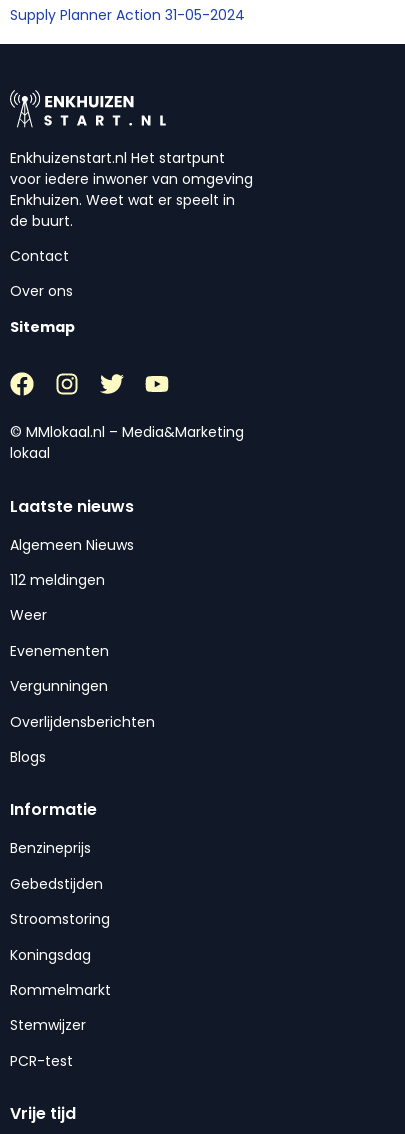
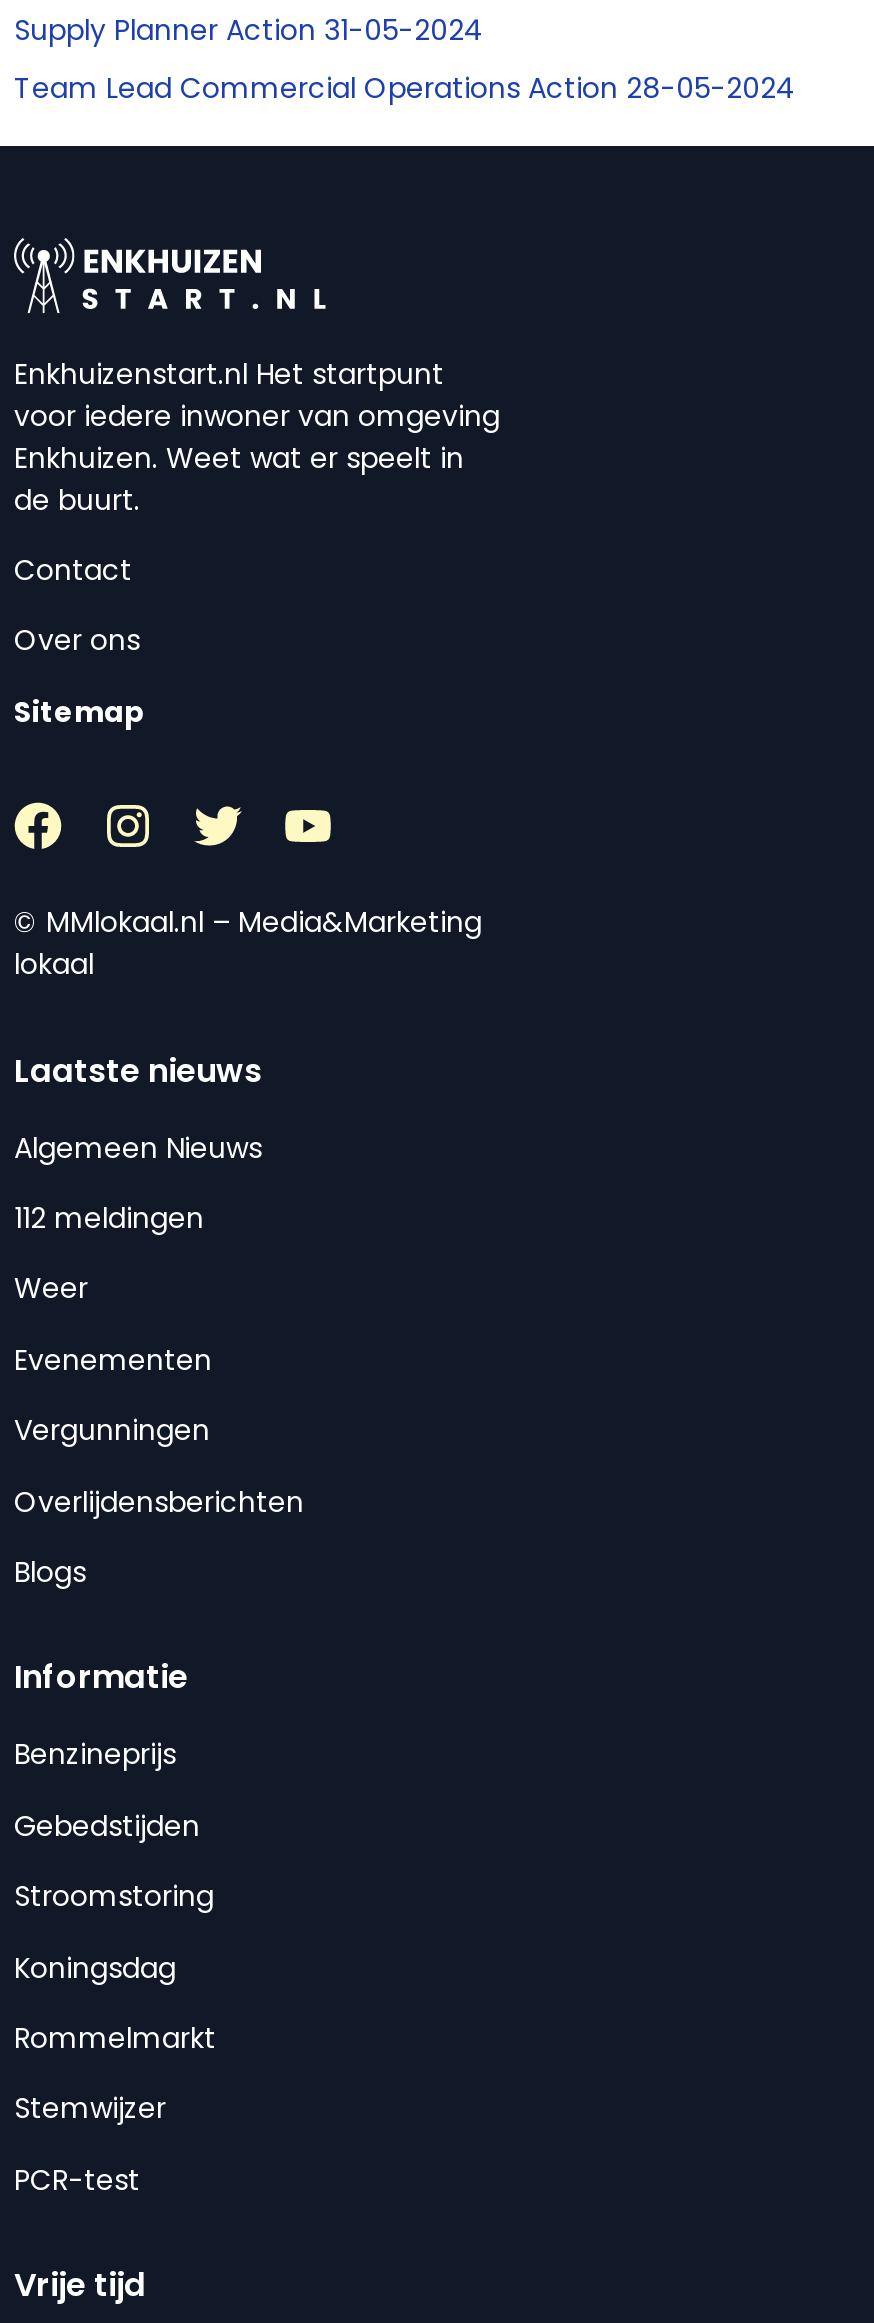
+ Team Lead Commercial Operations Action 28-05-2024
